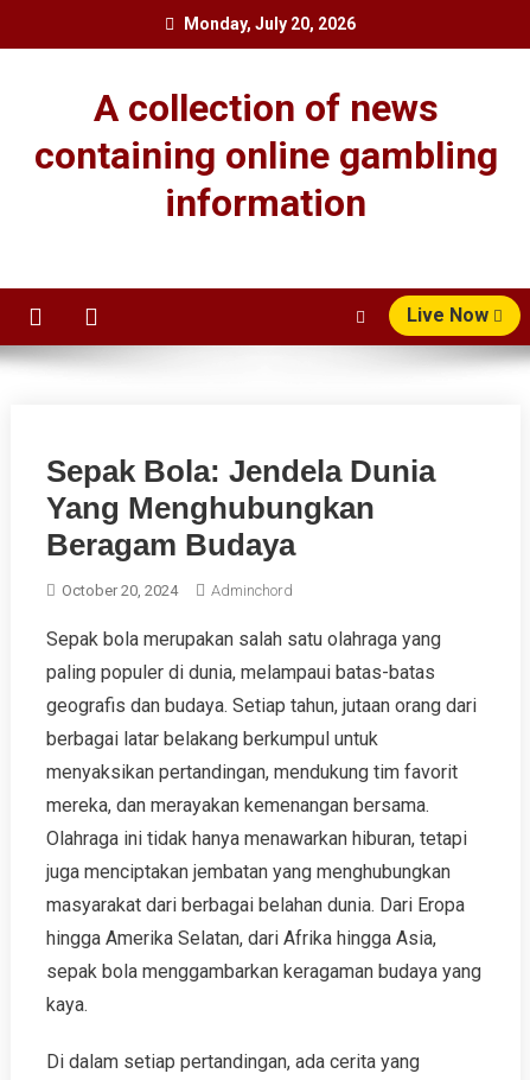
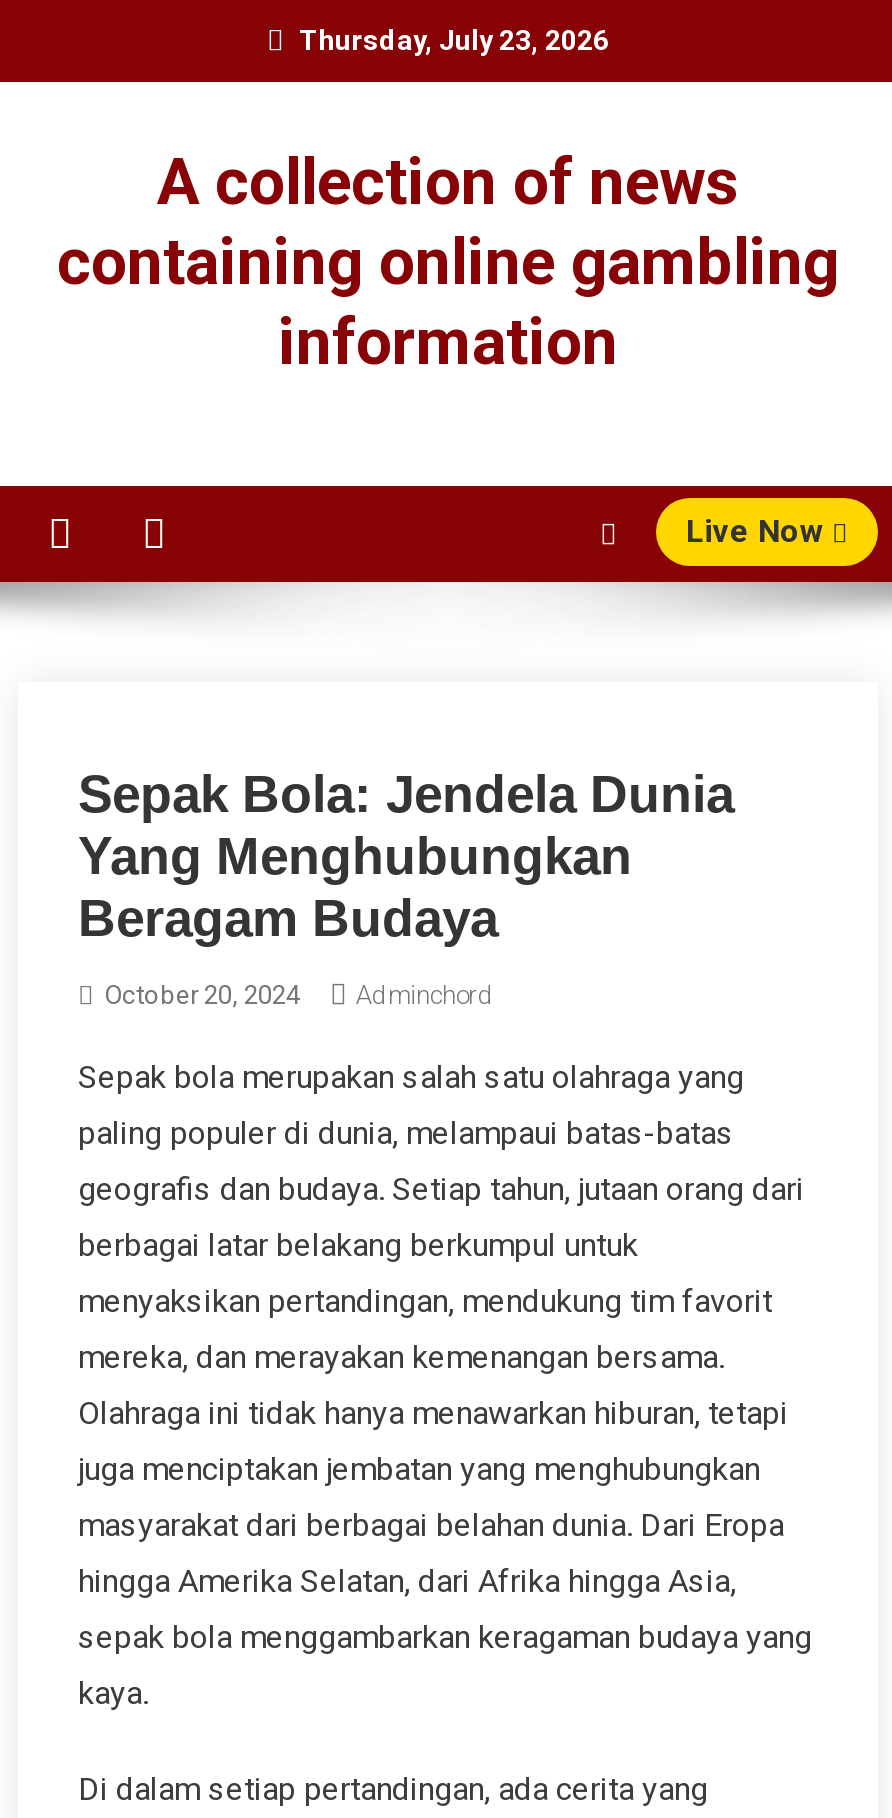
- Monday, July 20, 2026
+ Thursday, July 23, 2026
